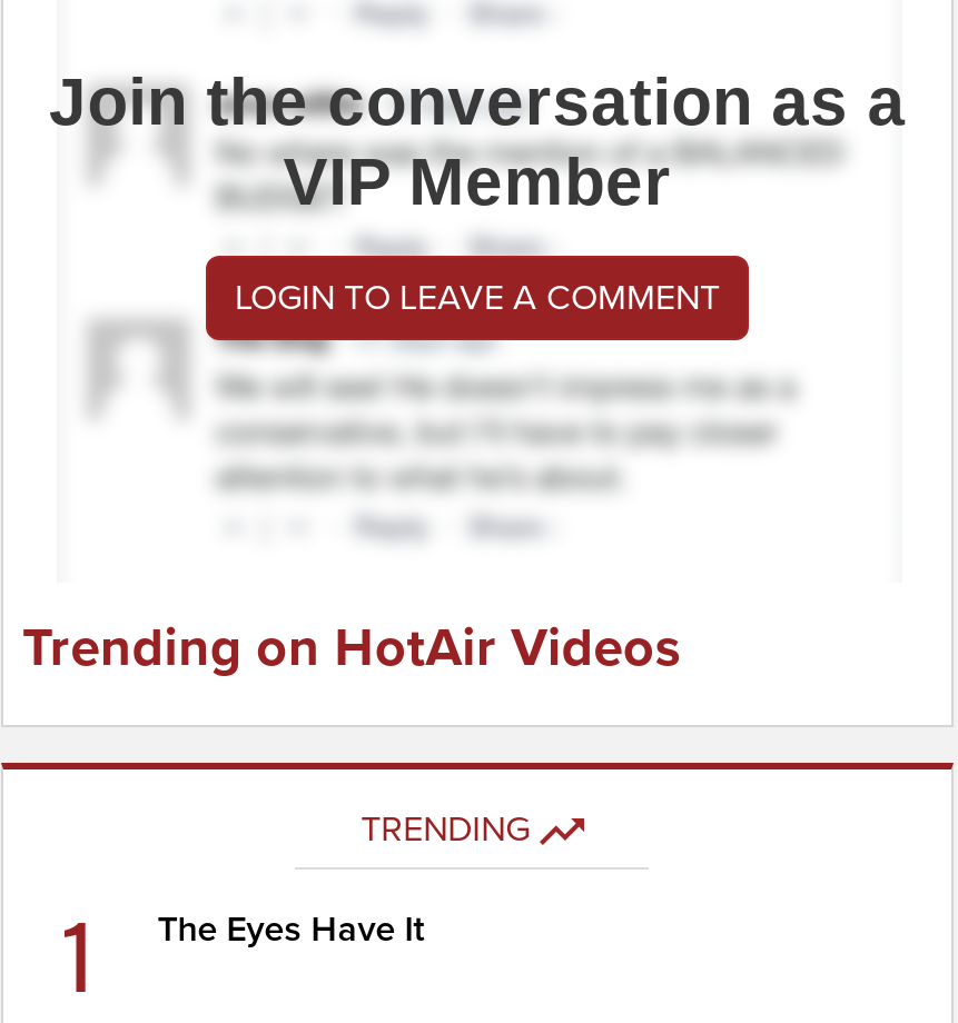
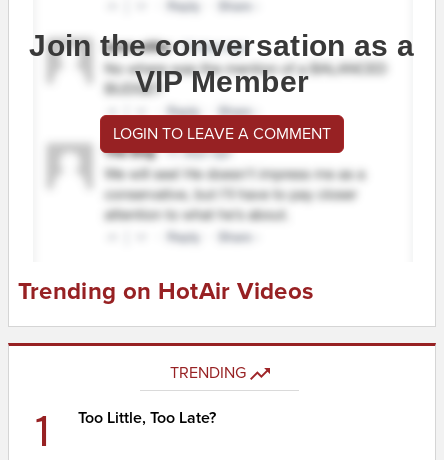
- The Eyes Have It
+ Too Little, Too Late?
